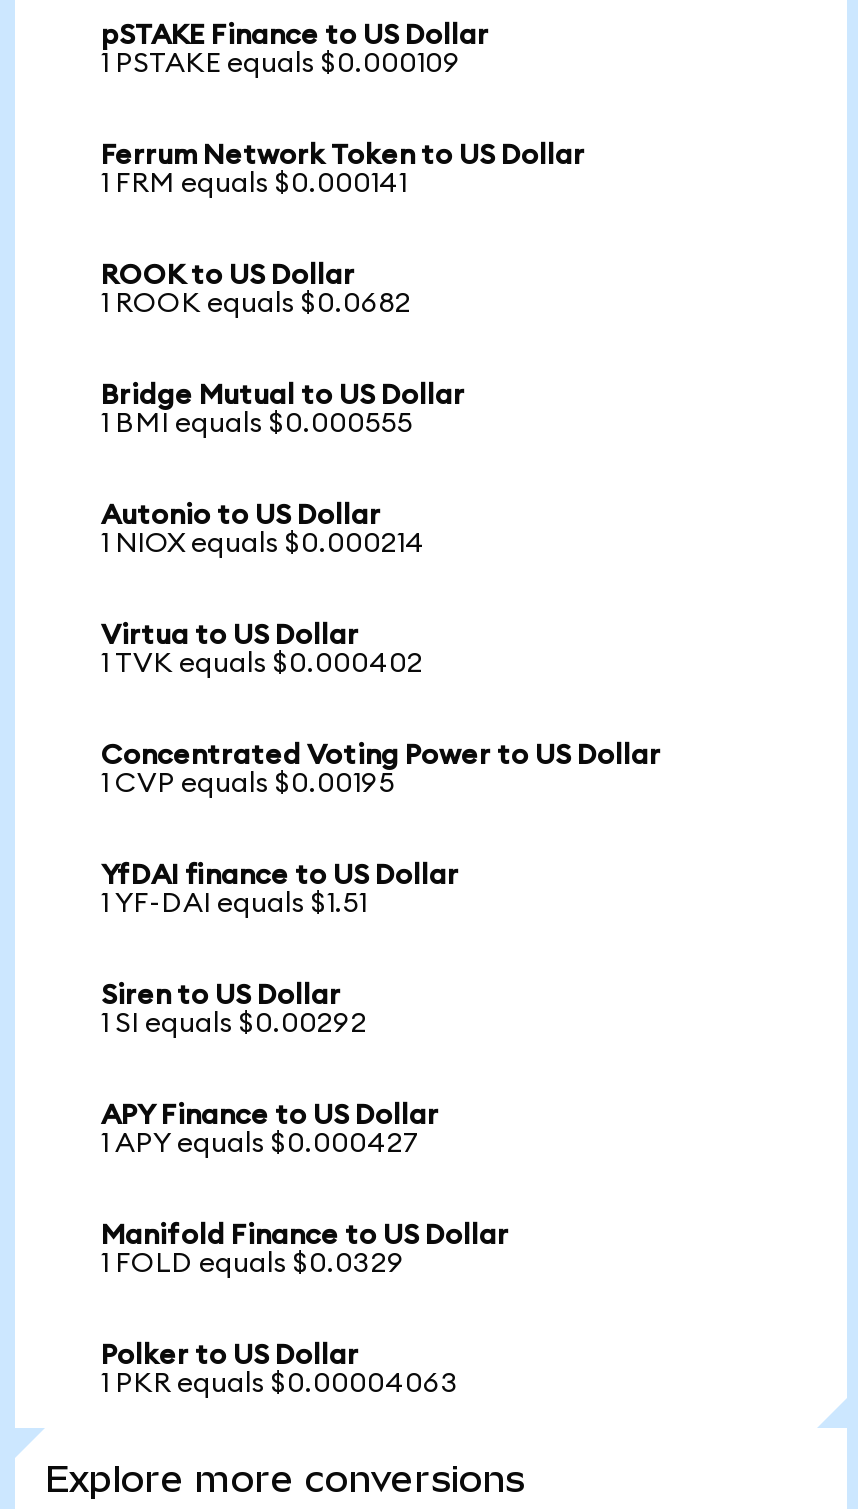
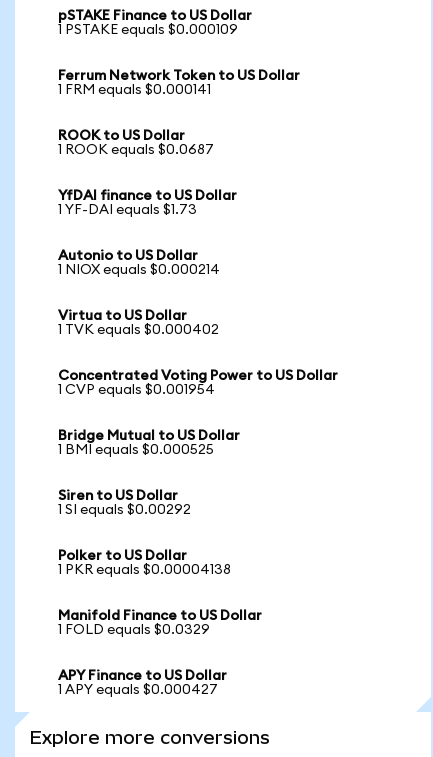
- 1 ROOK equals $0.0682
+ 1 ROOK equals $0.0687

moved down: Bridge Mutual to US Dollar

- 1 BMI equals $0.000555
+ 1 YF-DAI equals $1.73

- 1 CVP equals $0.00195
+ 1 CVP equals $0.001954

moved up: YfDAI finance to US Dollar

- 1 YF-DAI equals $1.51
+ 1 BMI equals $0.000525

+ 1 PKR equals $0.00004138

moved down: APY Finance to US Dollar | 1 APY equals $0.000427

moved up: Polker to US Dollar

- 1 PKR equals $0.00004063
